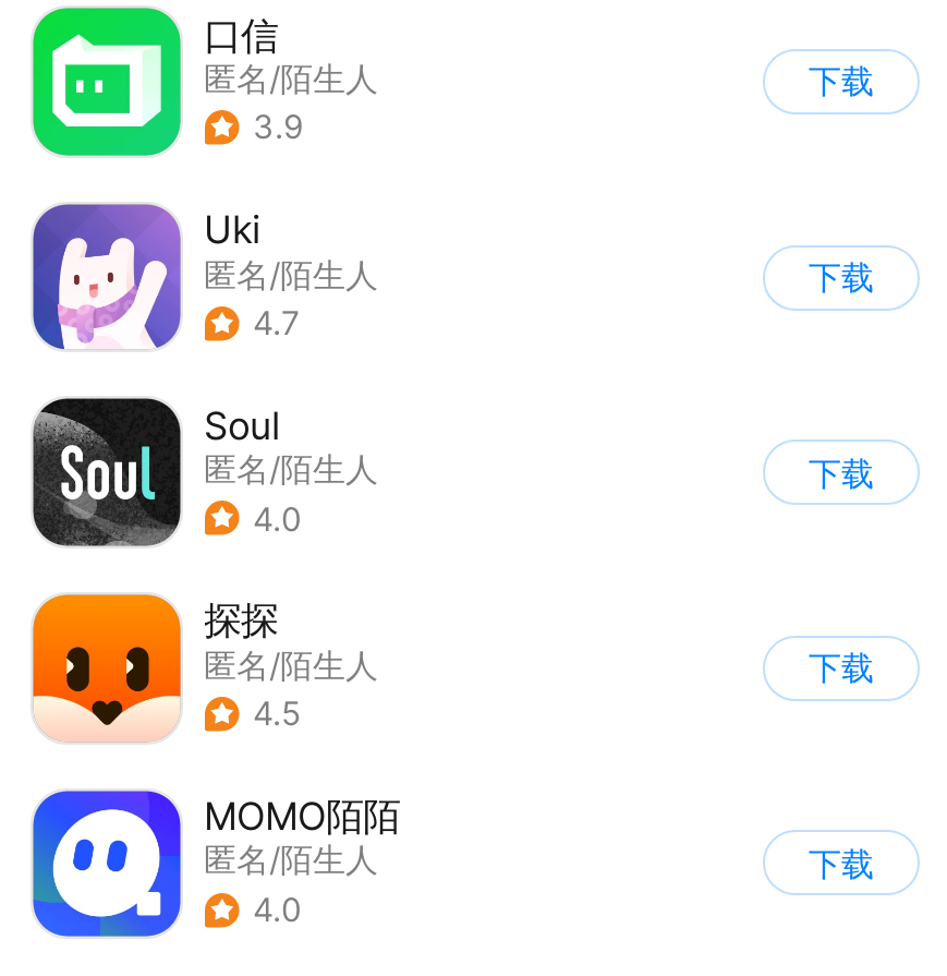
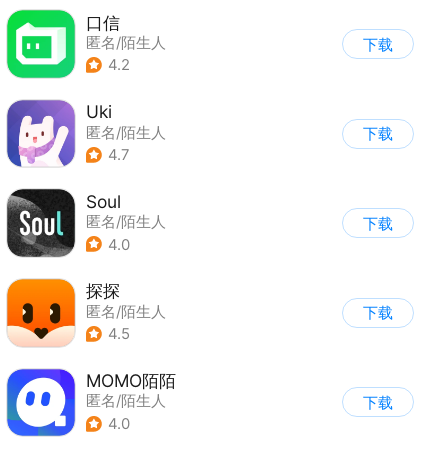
- 3.9
+ 4.2
